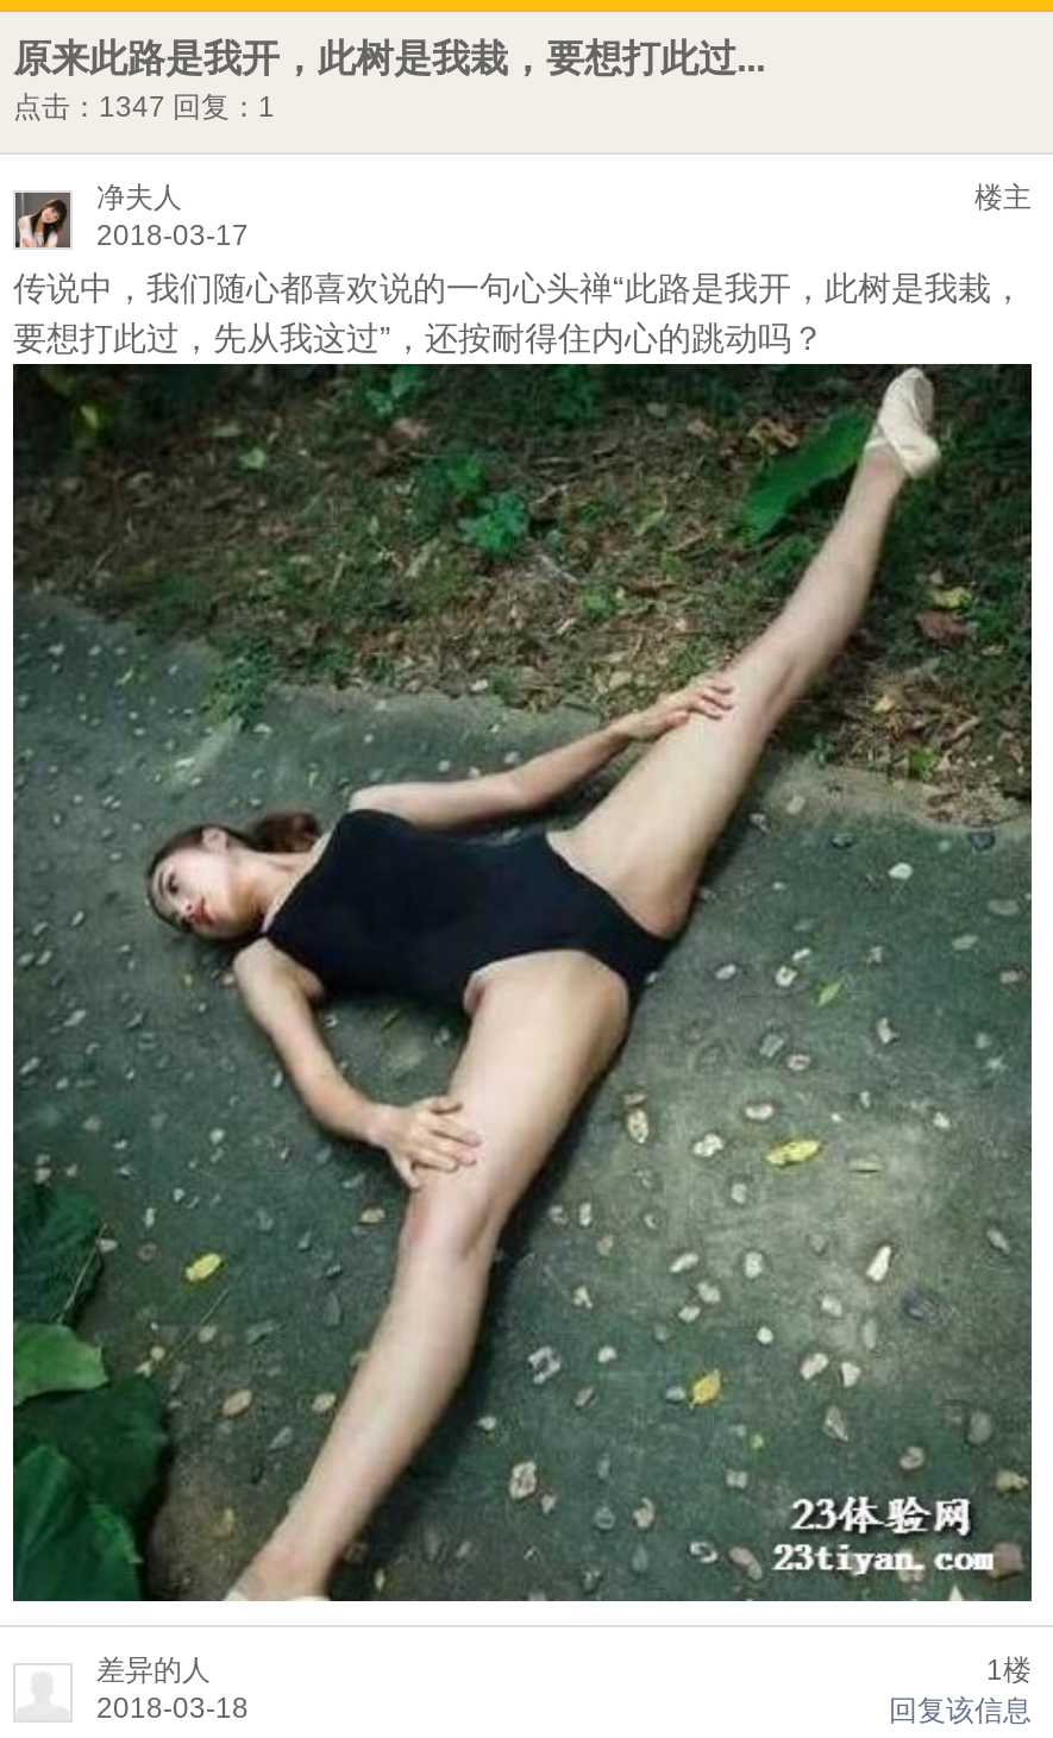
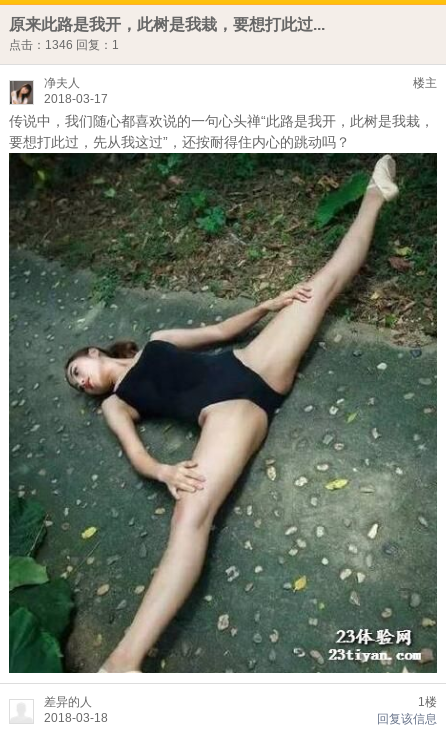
- 点击：1347 回复：1
+ 点击：1346 回复：1
